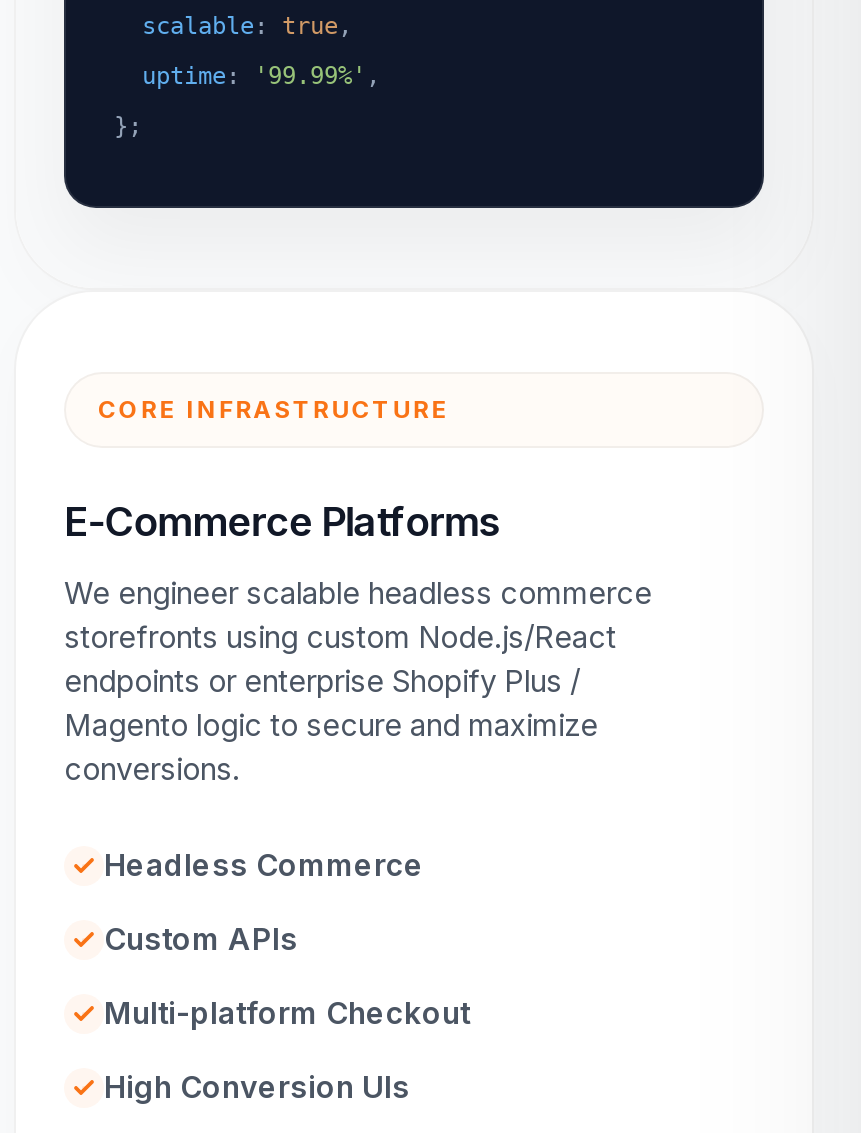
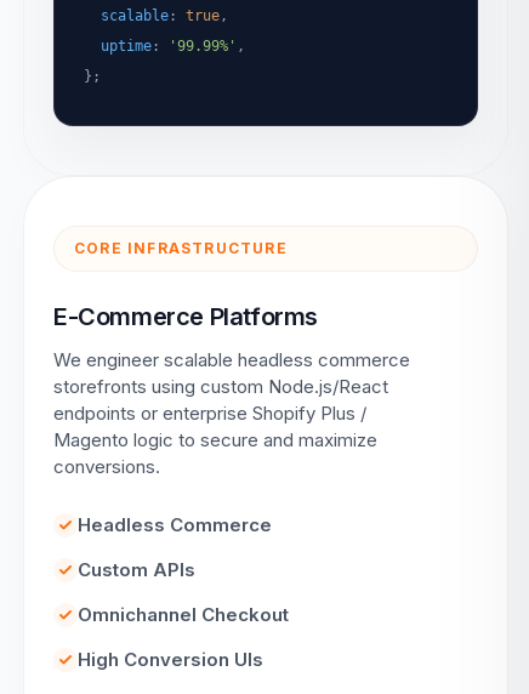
- Multi-platform Checkout
+ Omnichannel Checkout
